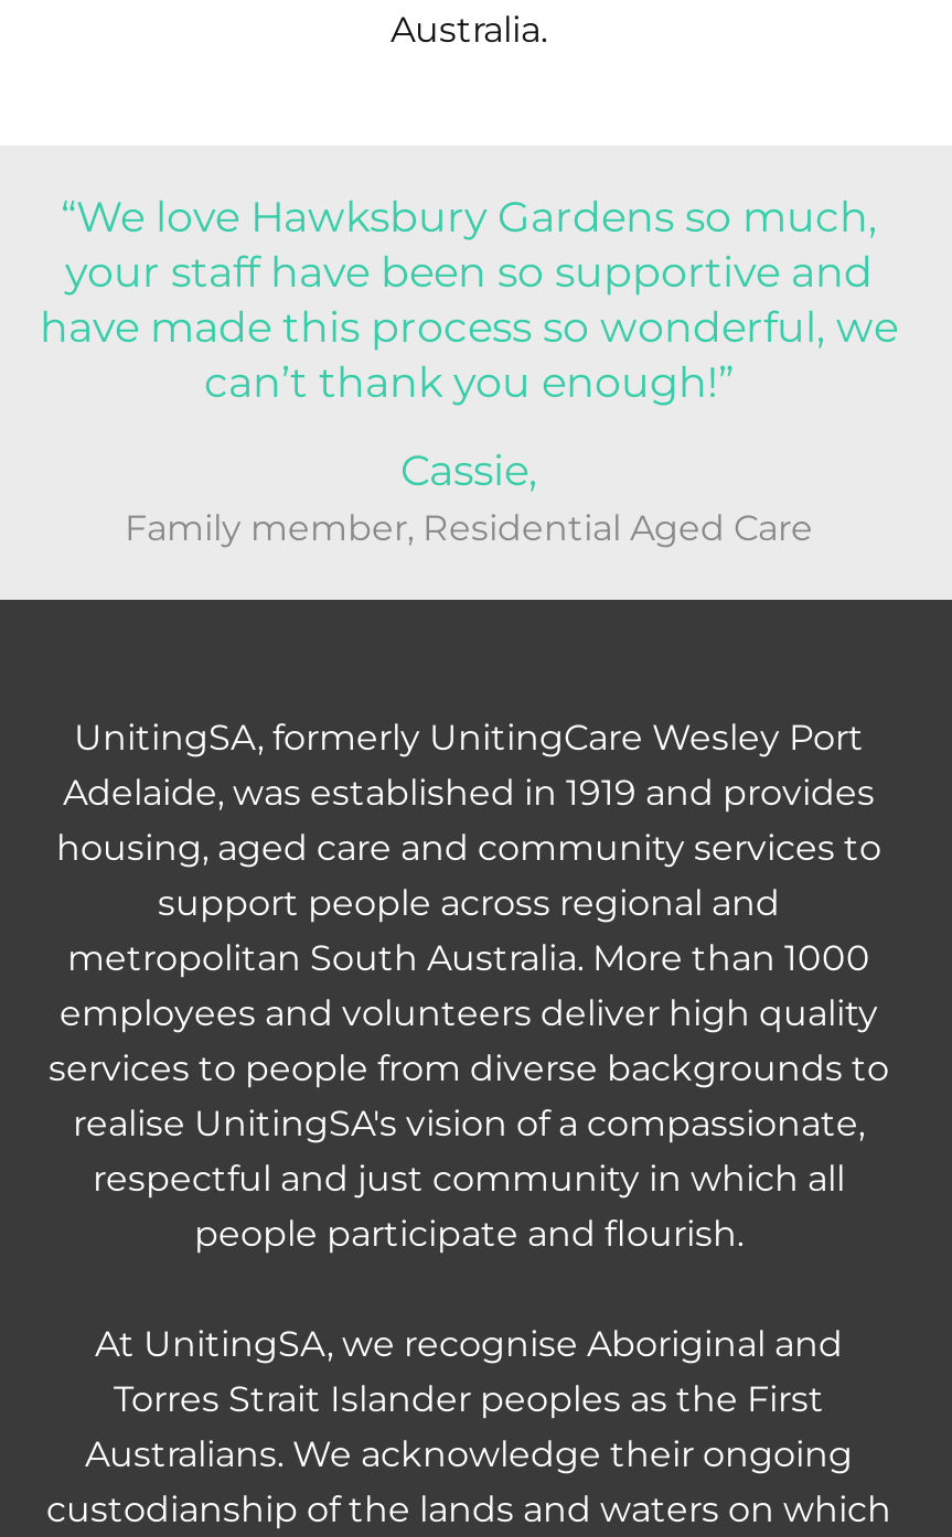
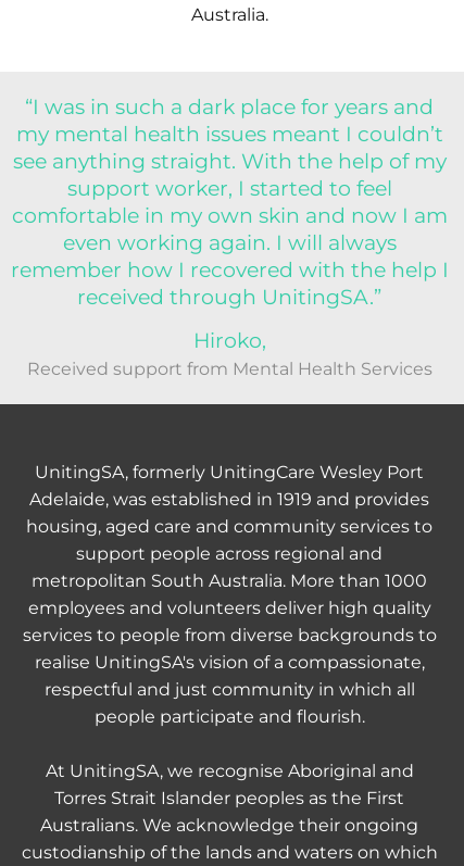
- “We love Hawksbury Gardens so much,
- your staff have been so supportive and
- have made this process so wonderful, we
- can’t thank you enough!”
+ “I was in such a dark place for years and
+ my mental health issues meant I couldn’t
+ see anything straight. With the help of my
+ support worker, I started to feel
+ comfortable in my own skin and now I am
+ even working again. I will always
+ remember how I recovered with the help I
+ received through UnitingSA.”

- Cassie,
- Family member, Residential Aged Care
+ Hiroko,
+ Received support from Mental Health Services
